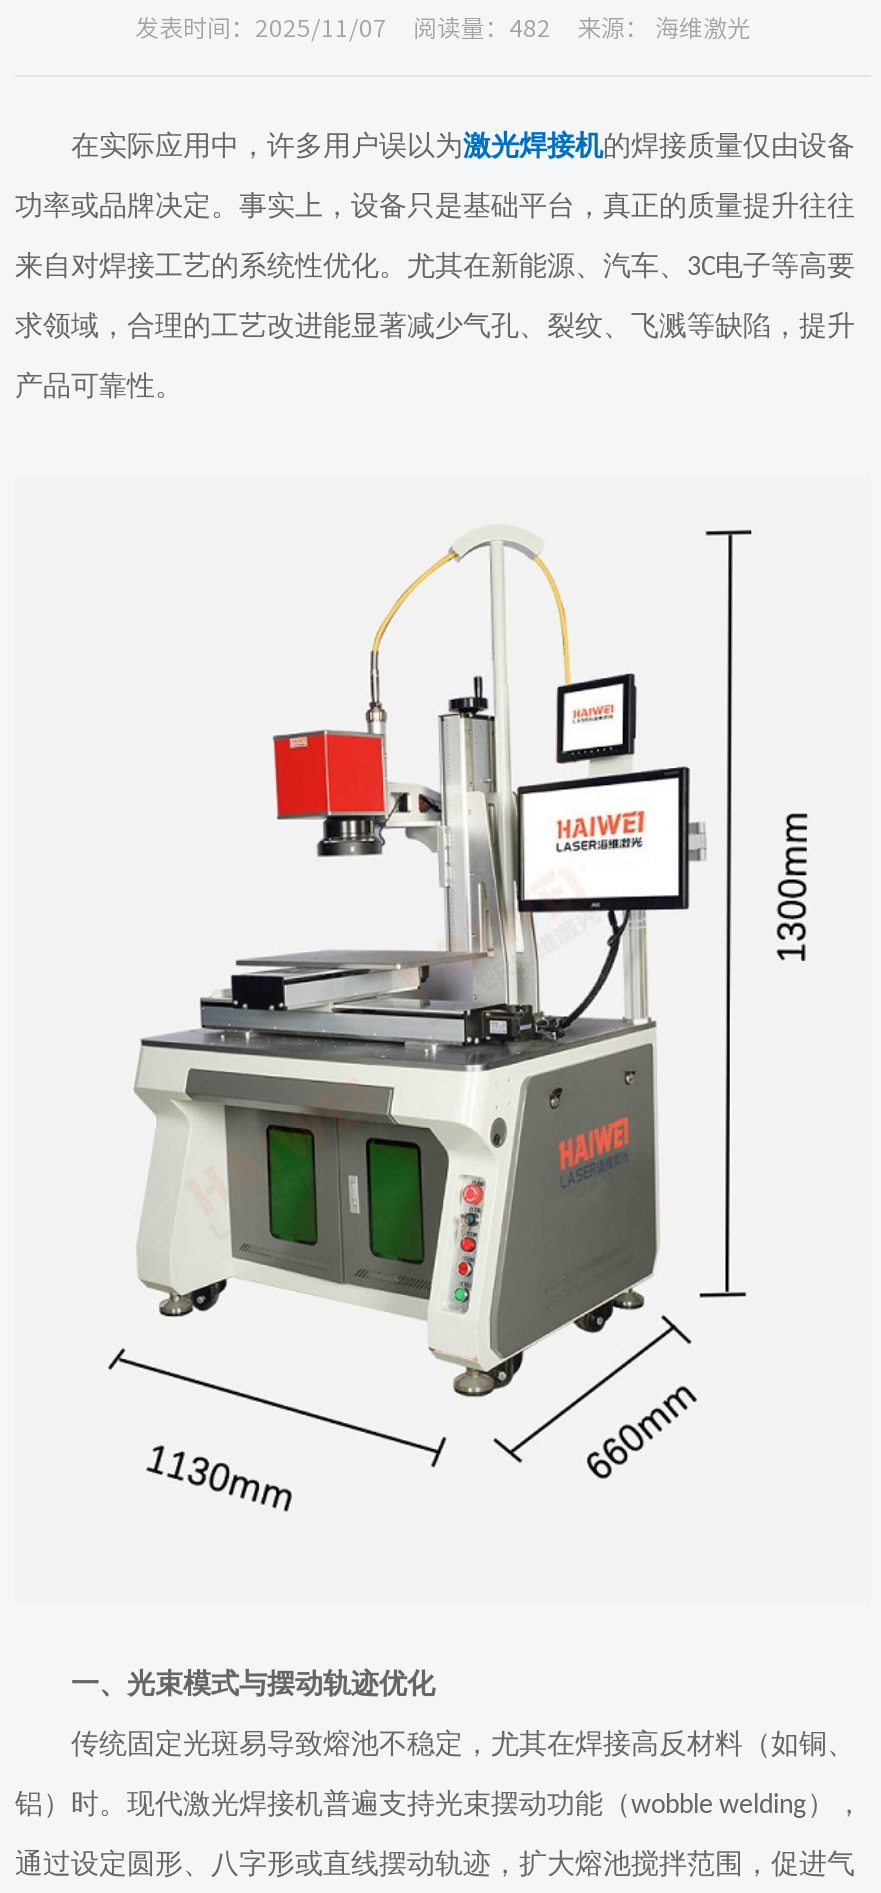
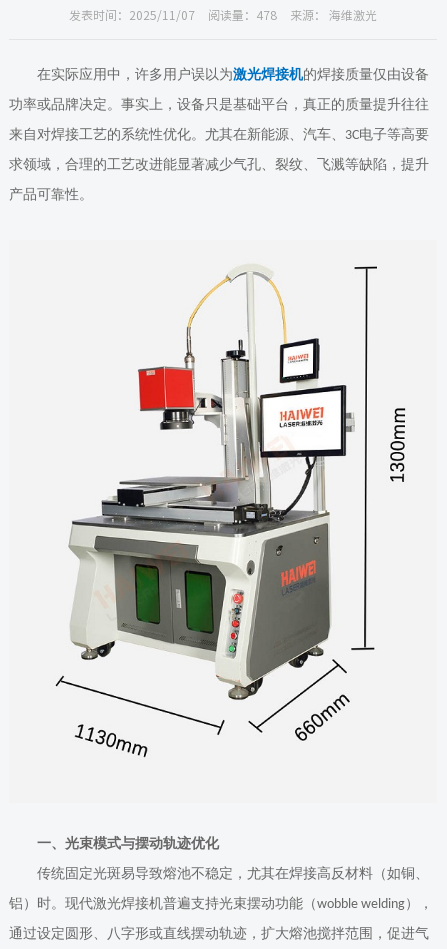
- 发表时间：2025/11/07 阅读量：482 来源： 海维激光
+ 发表时间：2025/11/07 阅读量：478 来源： 海维激光
